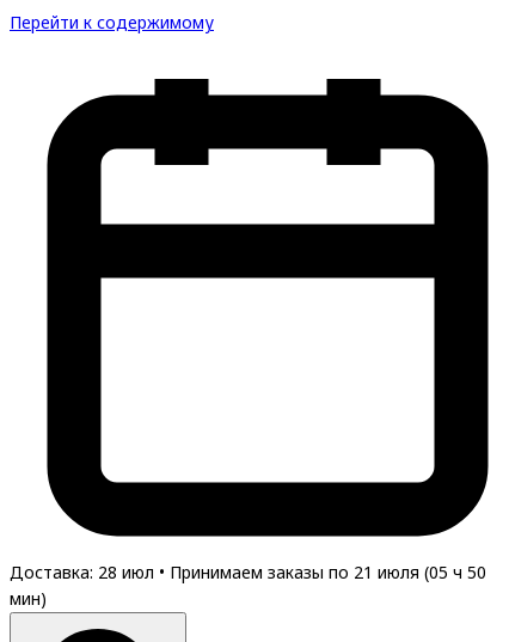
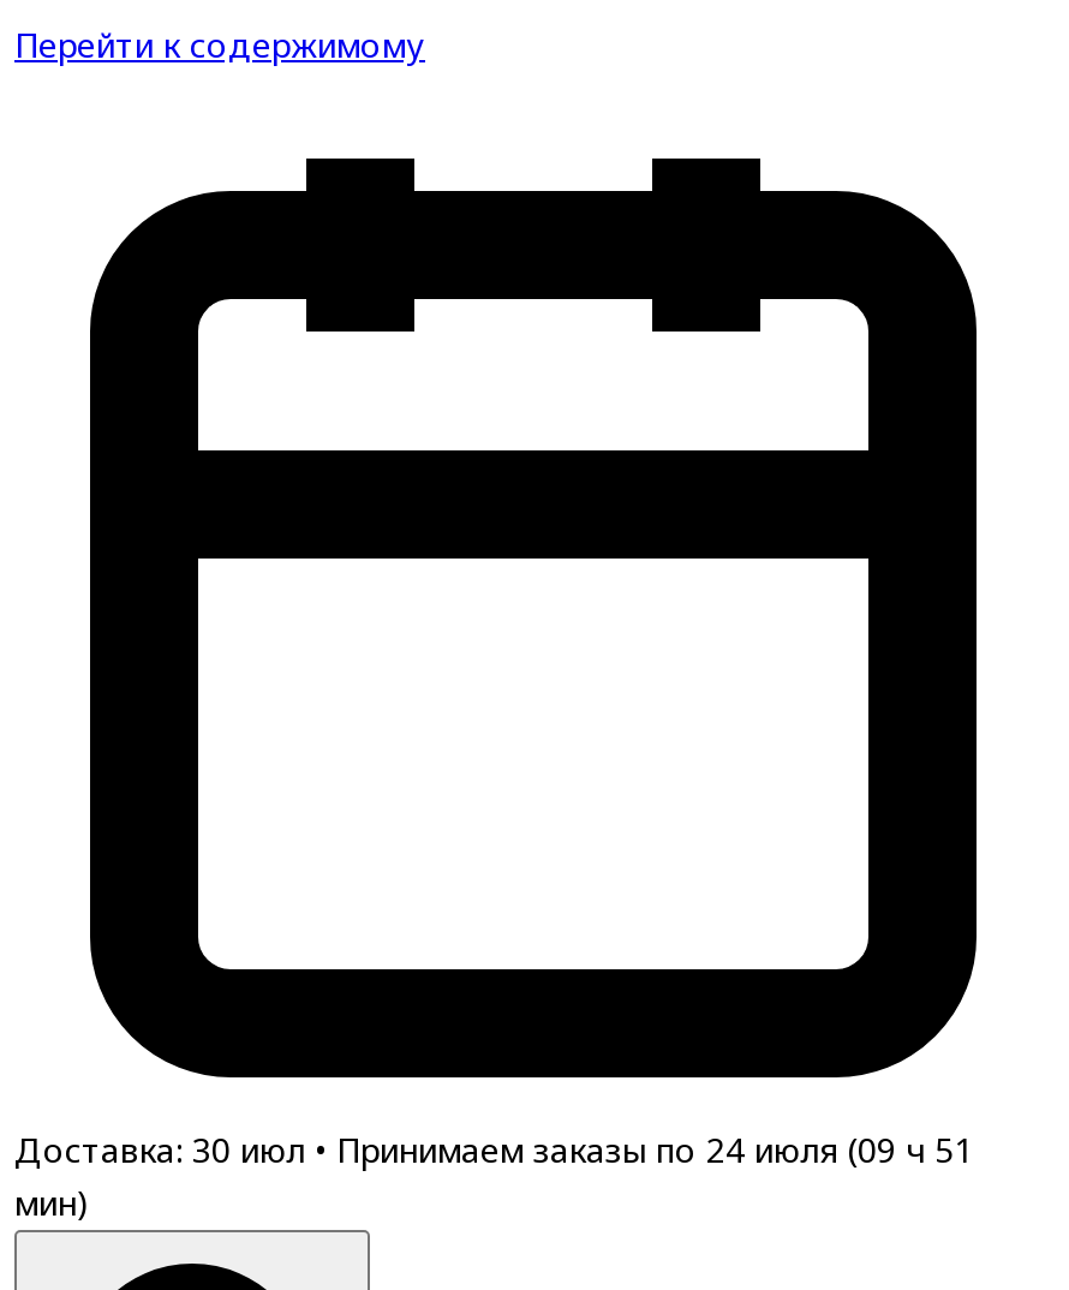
- Доставка: 28 июл • Принимаем заказы по 21 июля (05 ч 50
+ Доставка: 30 июл • Принимаем заказы по 24 июля (09 ч 51
